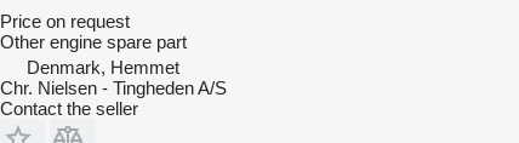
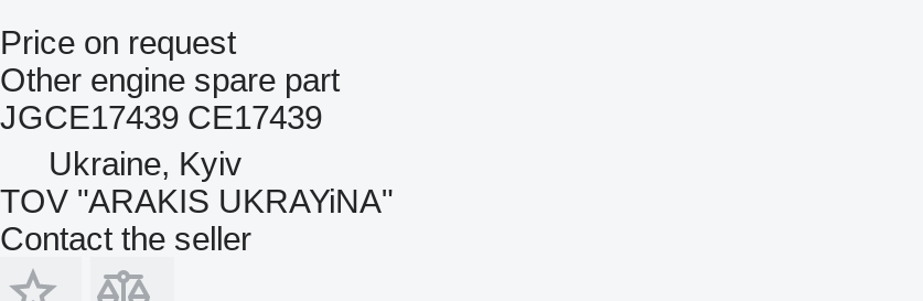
- Denmark, Hemmet
- Chr. Nielsen - Tingheden A/S
+ JGCE17439 CE17439
+ Ukraine, Kyiv
+ TOV "ARAKIS UKRAYiNA"
